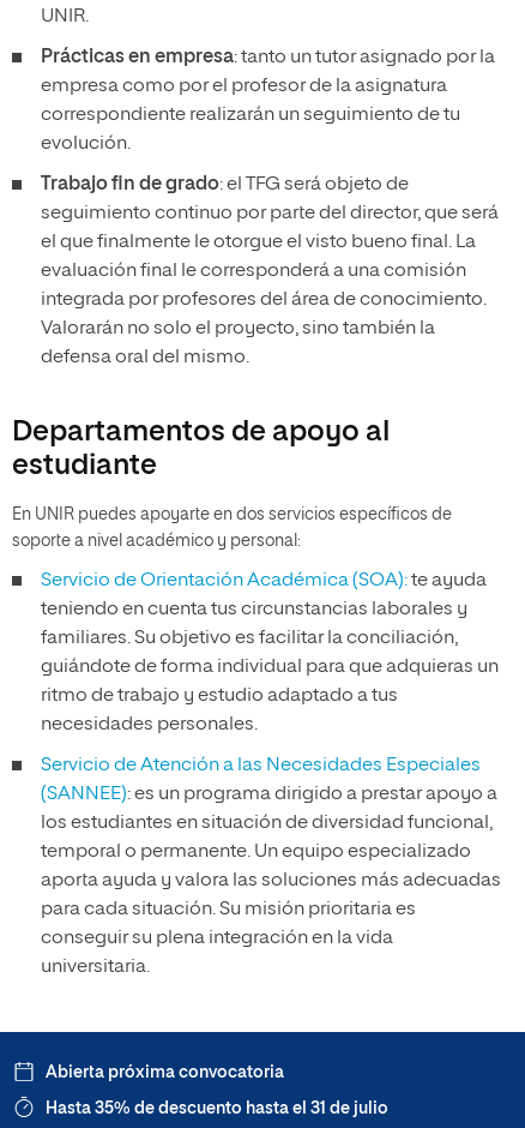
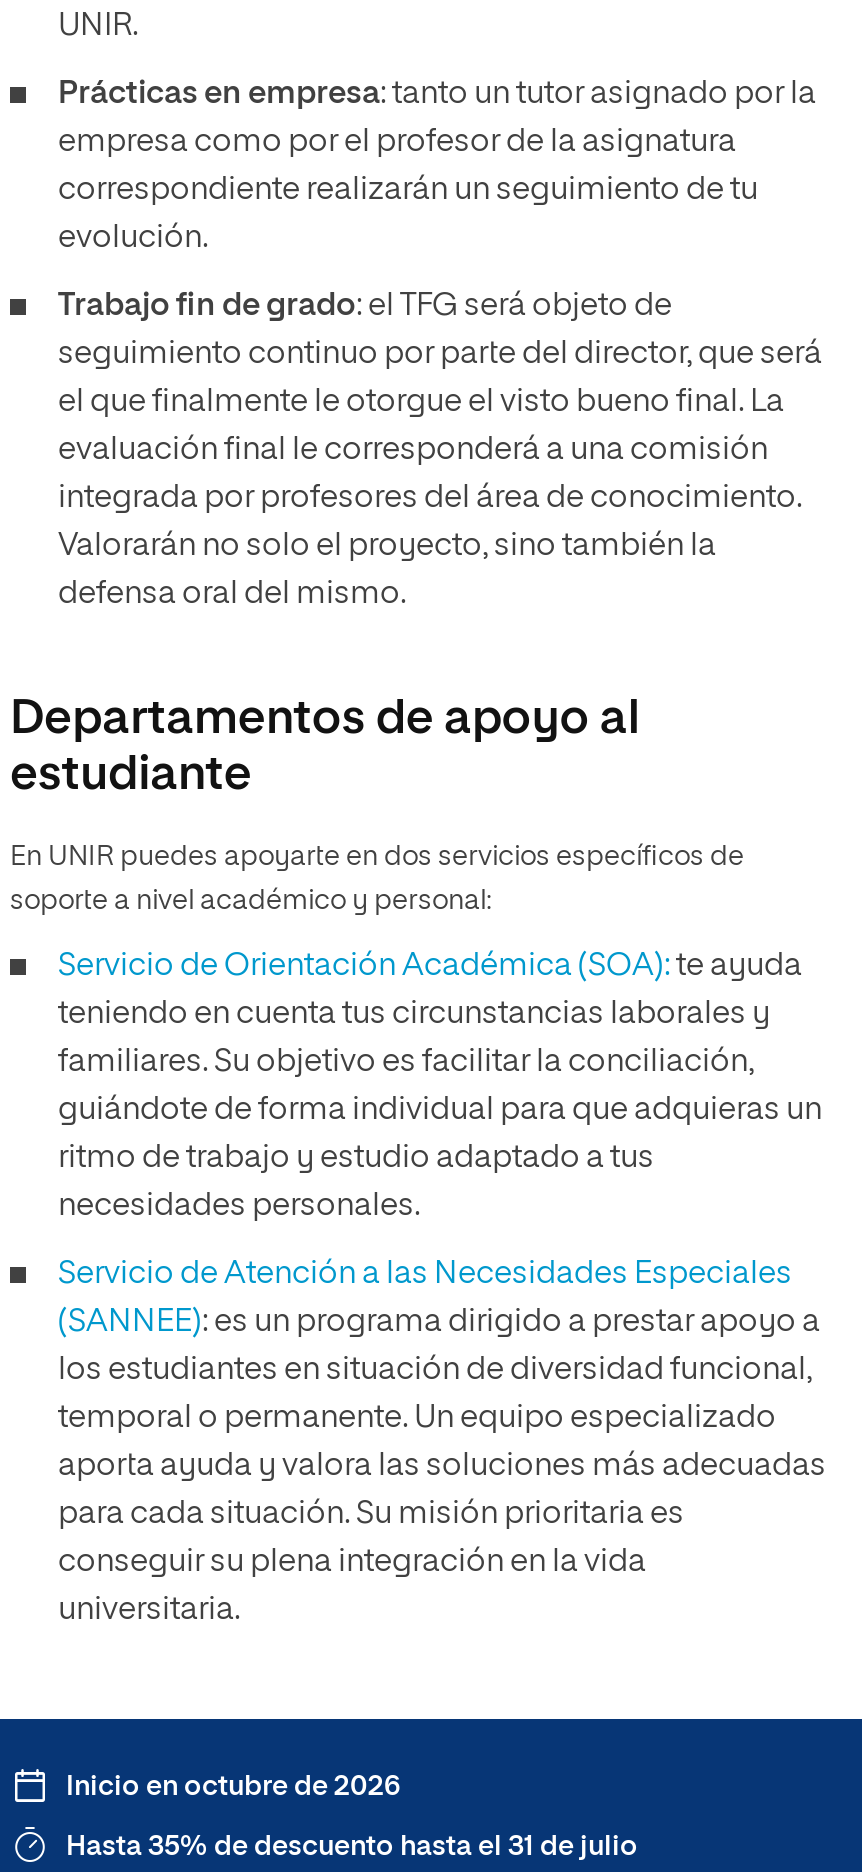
- Abierta próxima convocatoria
+ Inicio en octubre de 2026
